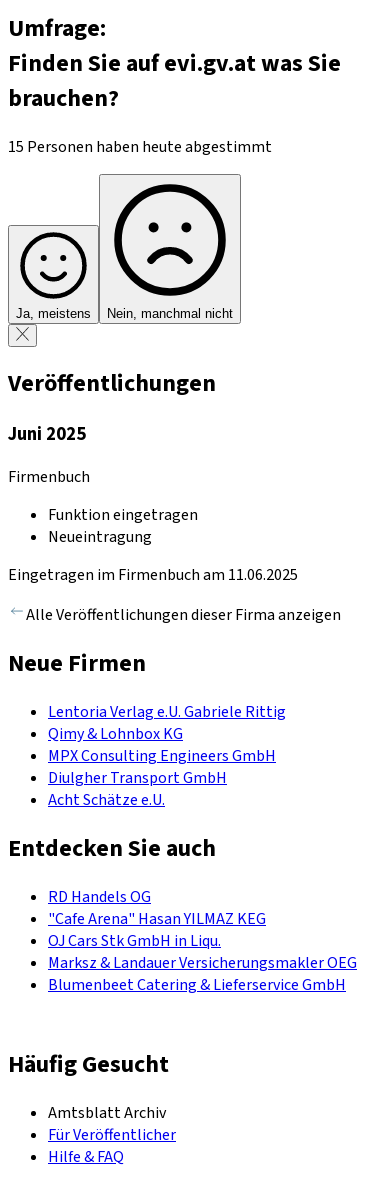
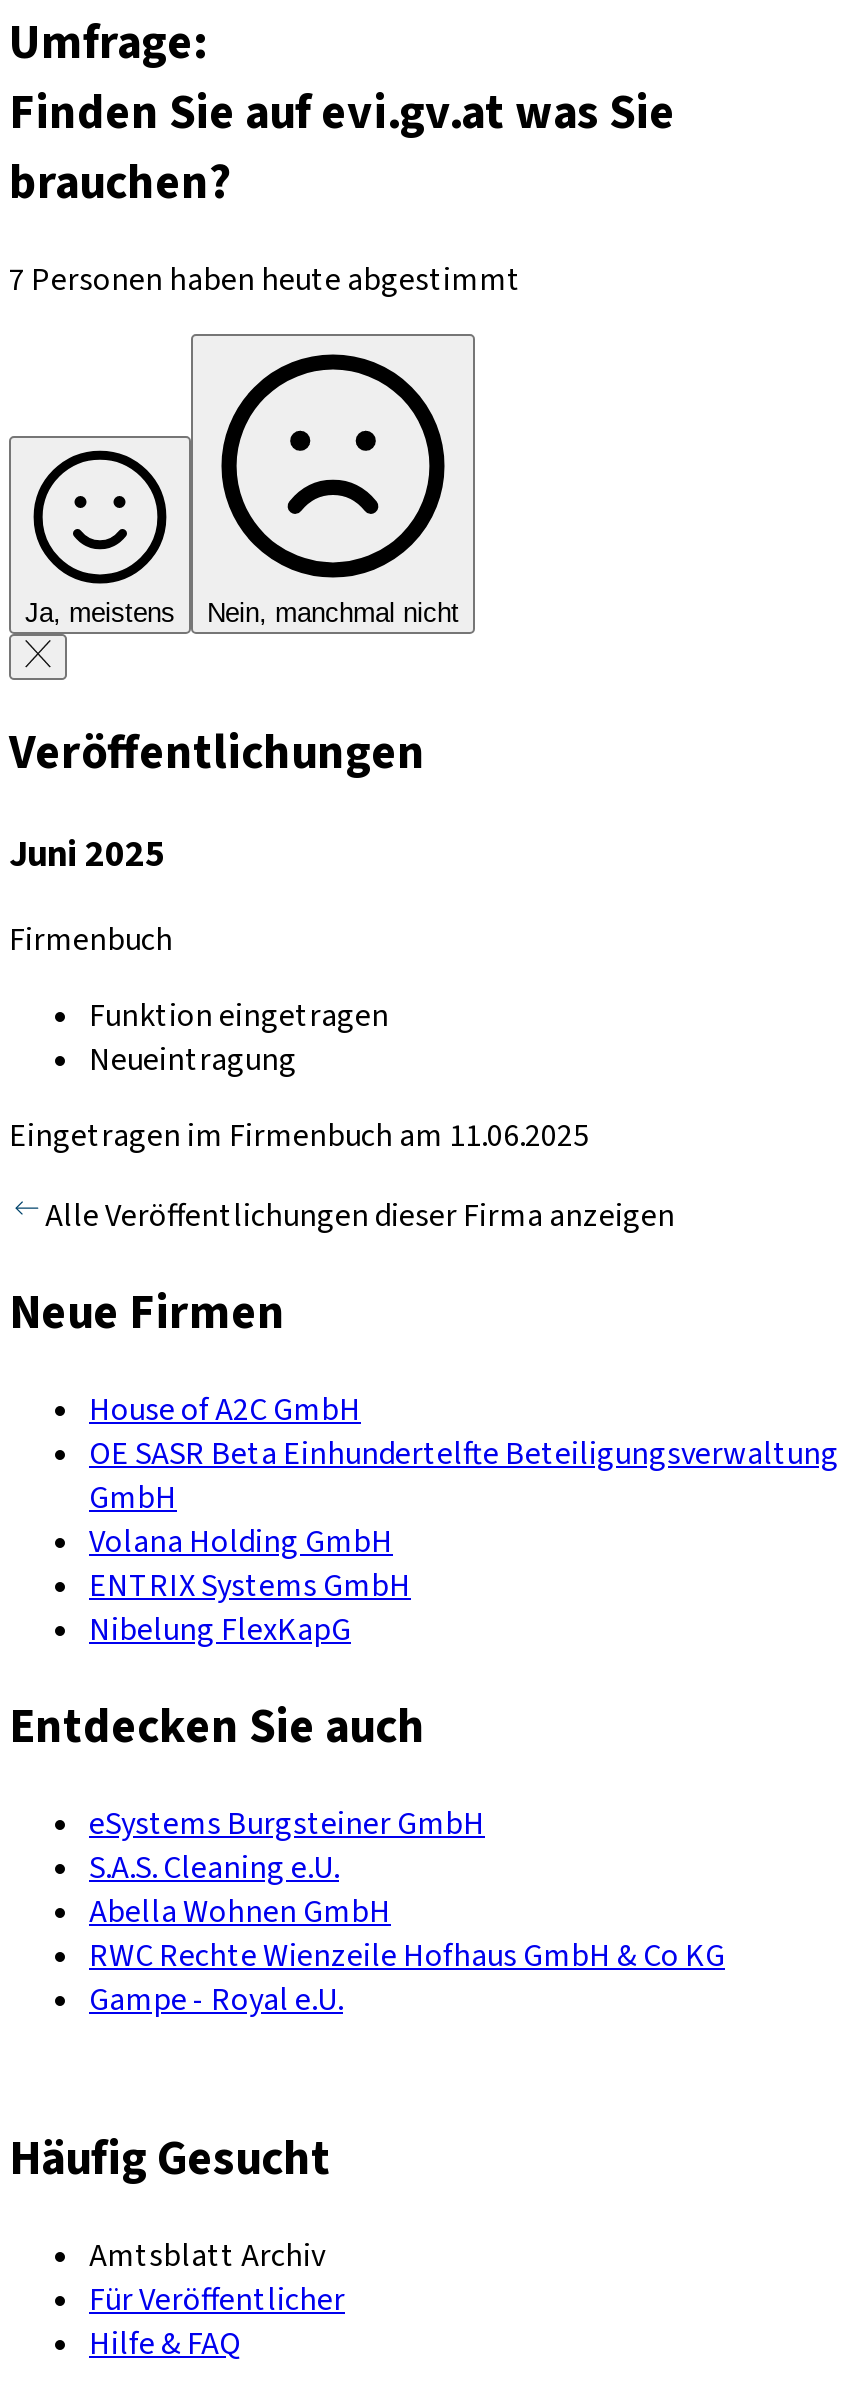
- 15 Personen haben heute abgestimmt
+ 7 Personen haben heute abgestimmt

- Lentoria Verlag e.U. Gabriele Rittig
- Qimy & Lohnbox KG
- MPX Consulting Engineers GmbH
- Diulgher Transport GmbH
- Acht Schätze e.U.
+ House of A2C GmbH
+ OE SASR Beta Einhundertelfte Beteiligungsverwaltung
+ GmbH
+ Volana Holding GmbH
+ ENTRIX Systems GmbH
+ Nibelung FlexKapG

- RD Handels OG
- "Cafe Arena" Hasan YILMAZ KEG
- OJ Cars Stk GmbH in Liqu.
- Marksz & Landauer Versicherungsmakler OEG
- Blumenbeet Catering & Lieferservice GmbH
+ eSystems Burgsteiner GmbH
+ S.A.S. Cleaning e.U.
+ Abella Wohnen GmbH
+ RWC Rechte Wienzeile Hofhaus GmbH & Co KG
+ Gampe - Royal e.U.
